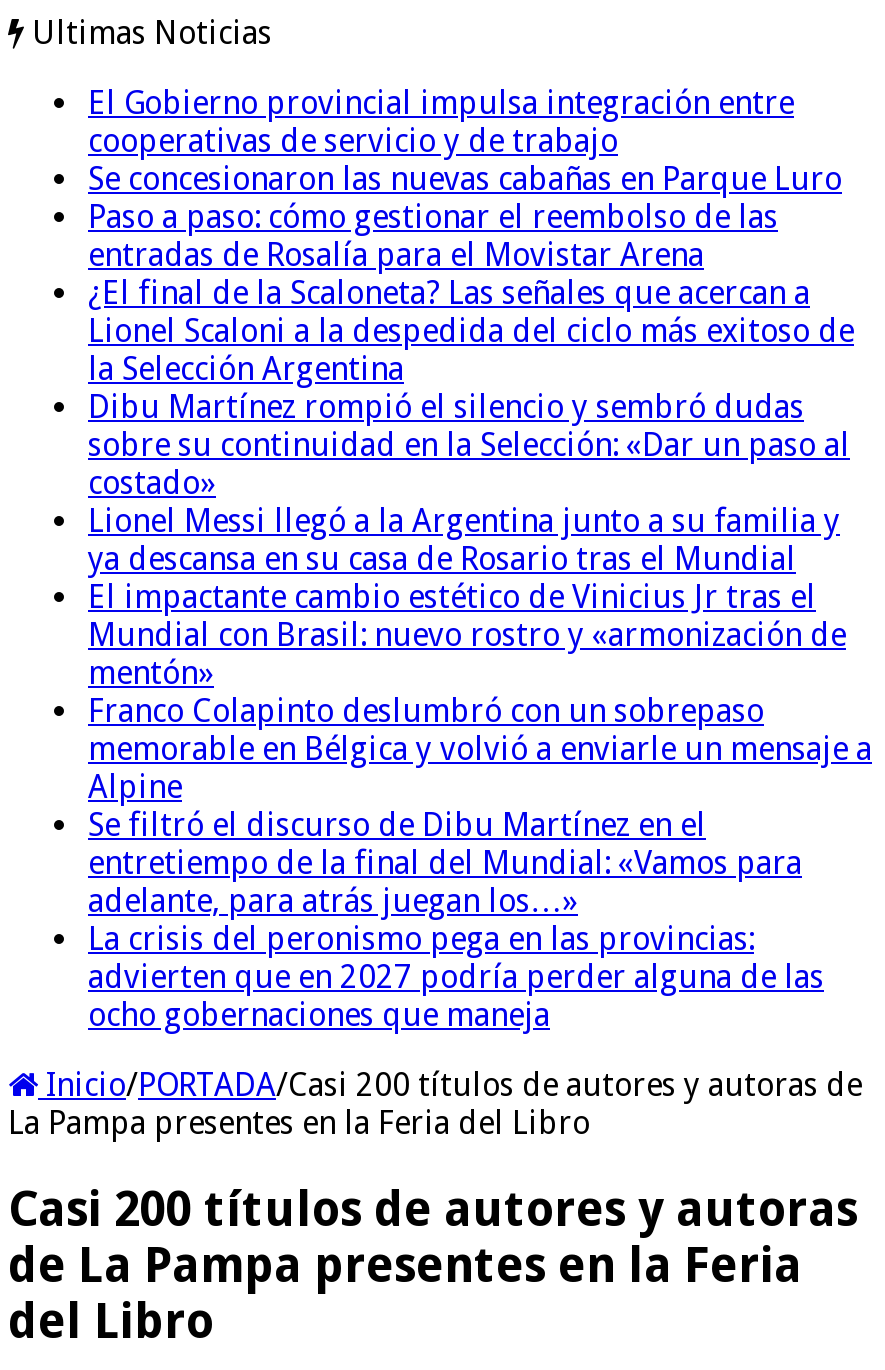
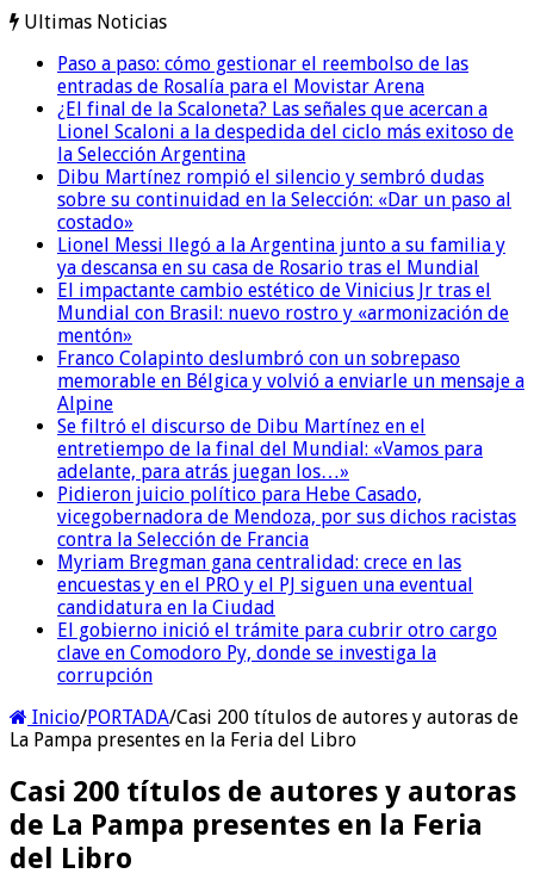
- El Gobierno provincial impulsa integración entre
- cooperativas de servicio y de trabajo
- Se concesionaron las nuevas cabañas en Parque Luro

moved up: Paso a paso: cómo gestionar el reembolso de las | entradas de Rosalía para el Movistar Arena | ¿El final de la Scaloneta? Las señales que acercan a | ... | entretiempo de la final del Mundial: «Vamos para | adelante, para atrás juegan los…»

- La crisis del peronismo pega en las provincias:
- advierten que en 2027 podría perder alguna de las
- ocho gobernaciones que maneja
+ Pidieron juicio político para Hebe Casado,
+ vicegobernadora de Mendoza, por sus dichos racistas
+ contra la Selección de Francia
+ Myriam Bregman gana centralidad: crece en las
+ encuestas y en el PRO y el PJ siguen una eventual
+ candidatura en la Ciudad
+ El gobierno inició el trámite para cubrir otro cargo
+ clave en Comodoro Py, donde se investiga la
+ corrupción
